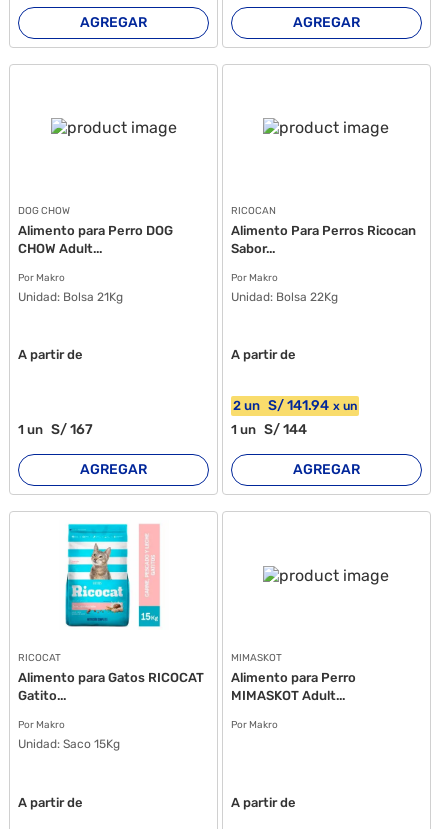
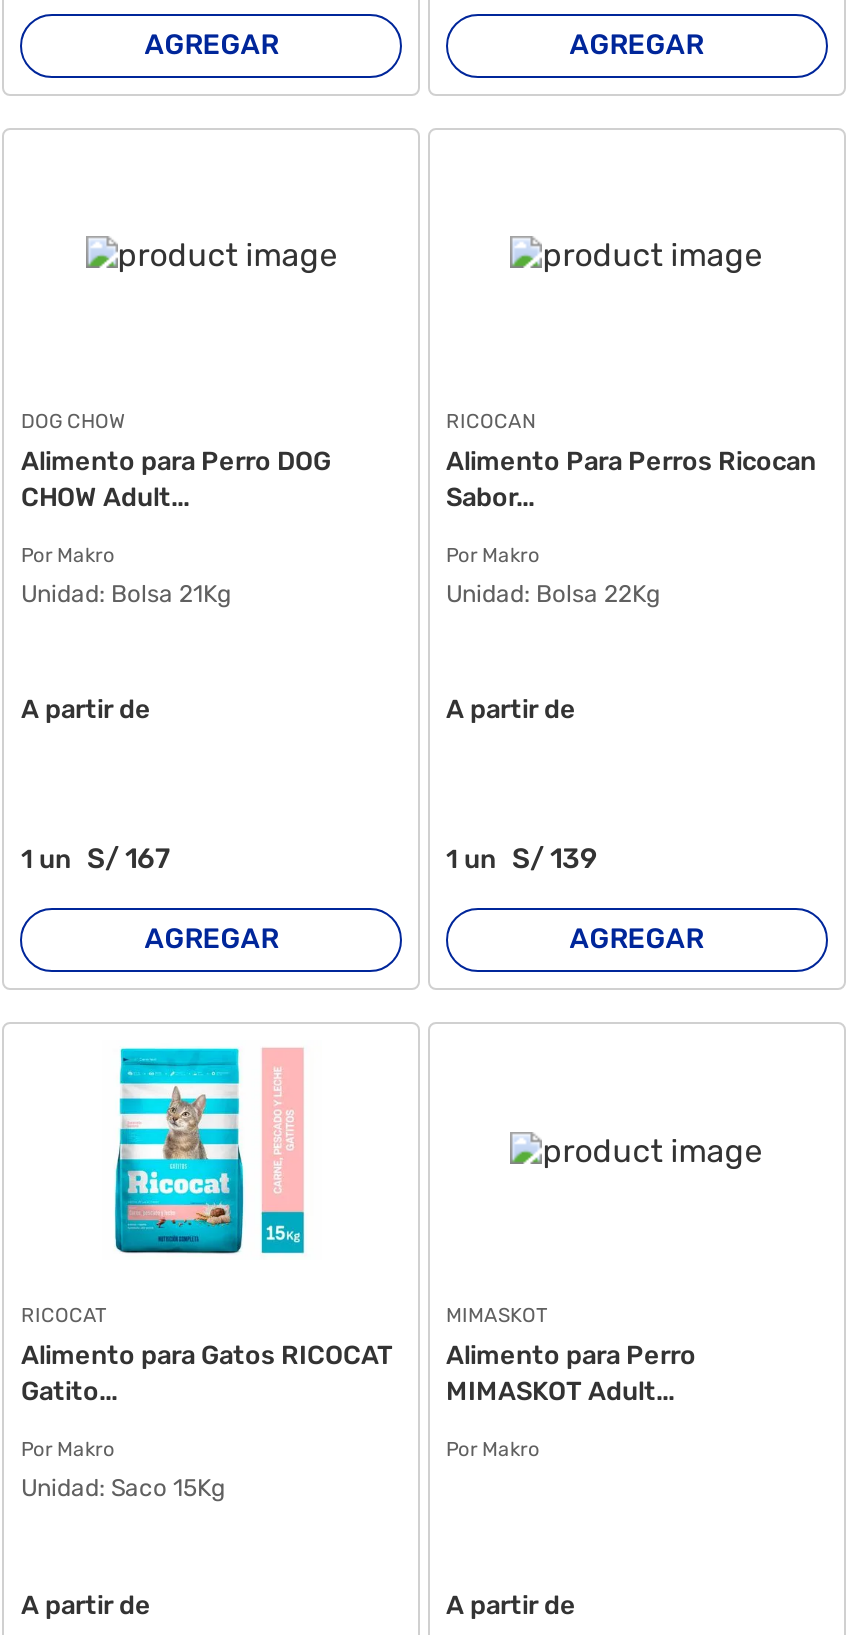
- 2 un S/ 141.94 x un
- 1 un S/ 144
+ 1 un S/ 139
